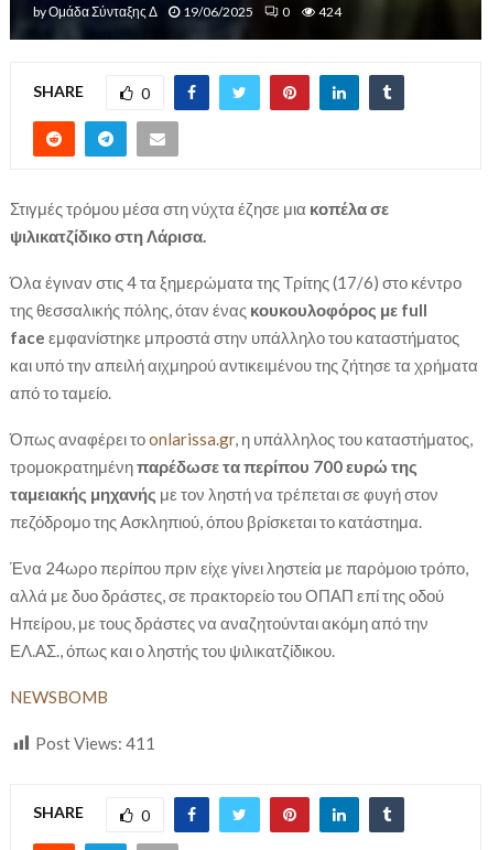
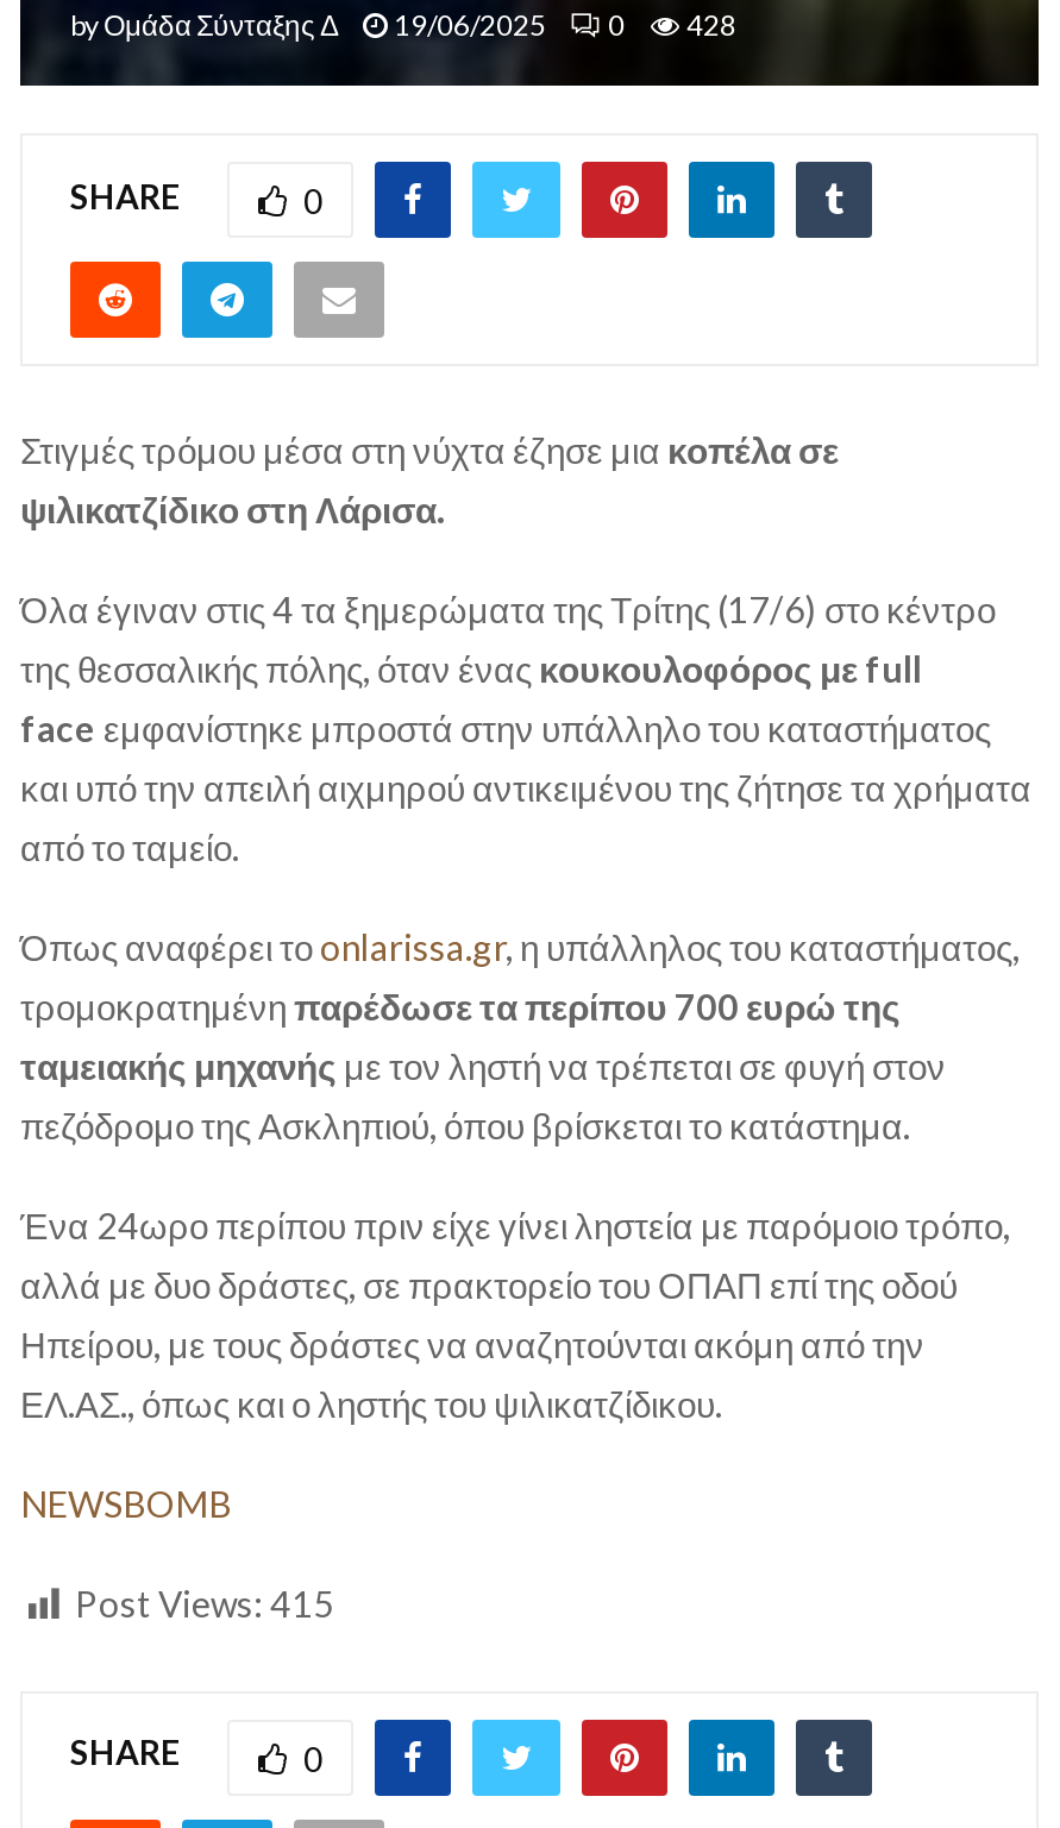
- byΟμάδα Σύνταξης Δ 19/06/2025 0 424
+ byΟμάδα Σύνταξης Δ 19/06/2025 0 428

- Post Views: 411
+ Post Views: 415
